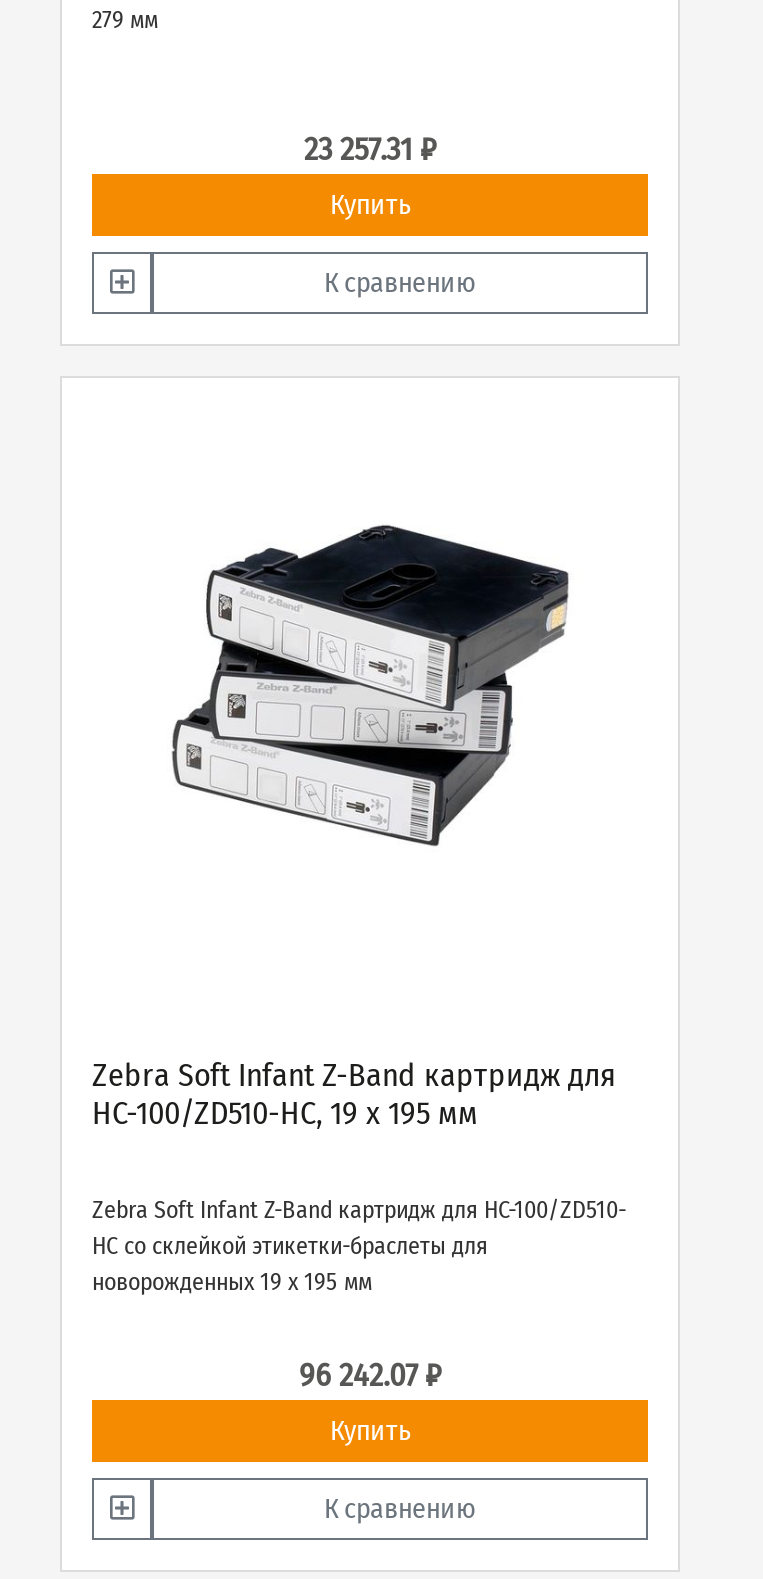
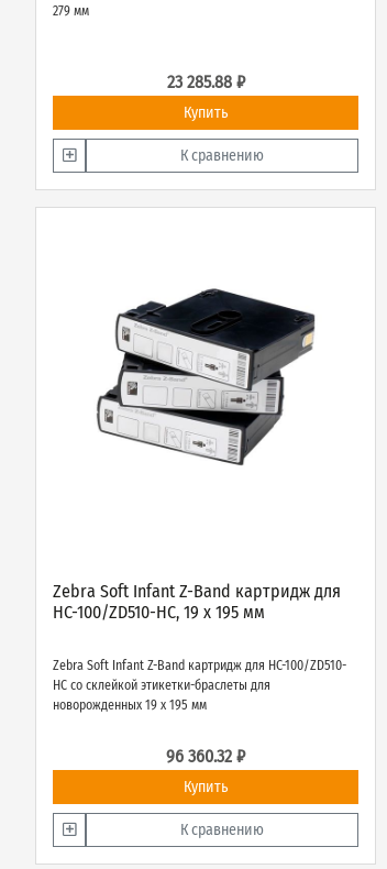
- 23 257.31 ₽
+ 23 285.88 ₽

- 96 242.07 ₽
+ 96 360.32 ₽
